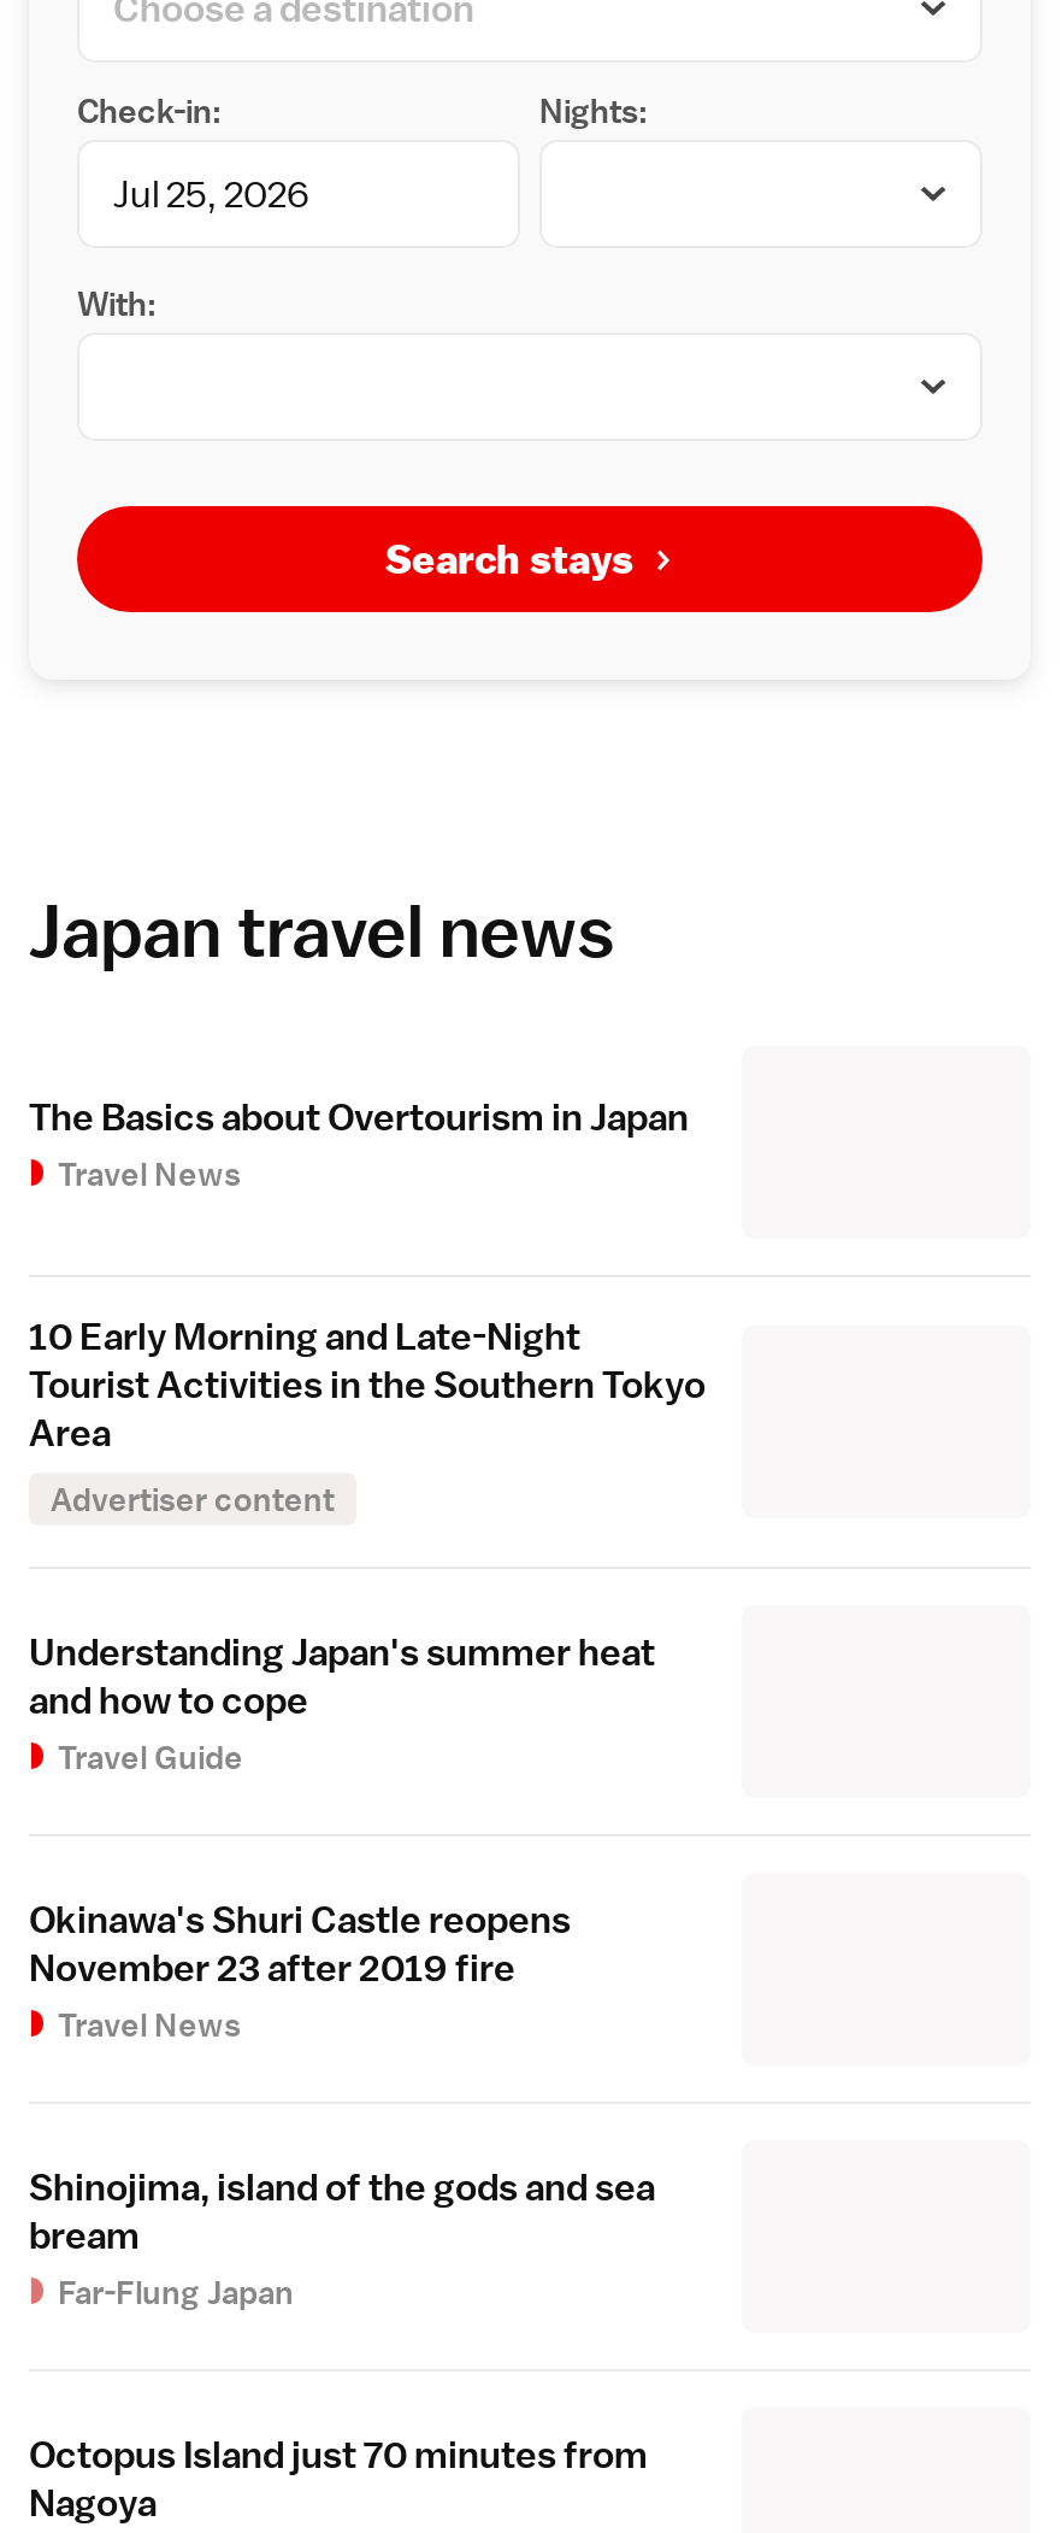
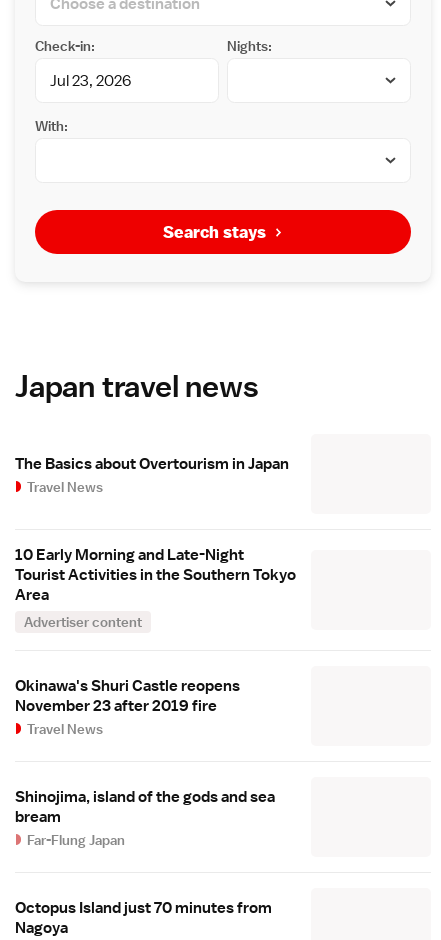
- Understanding Japan's summer heat
- and how to cope
- Travel Guide
